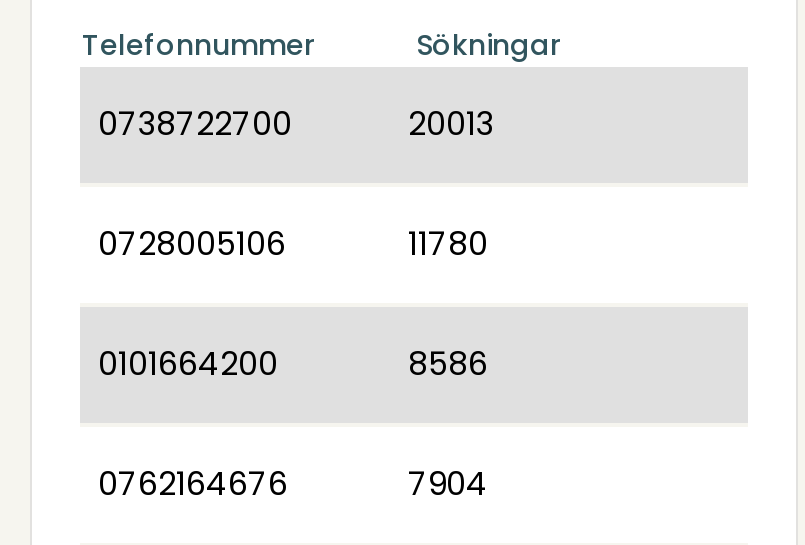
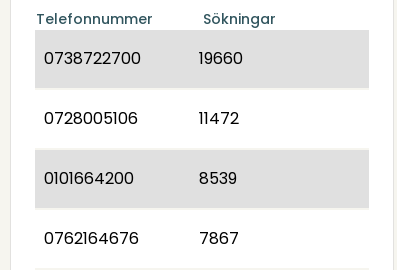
- 20013
+ 19660

- 11780
+ 11472

- 8586
+ 8539

- 7904
+ 7867
